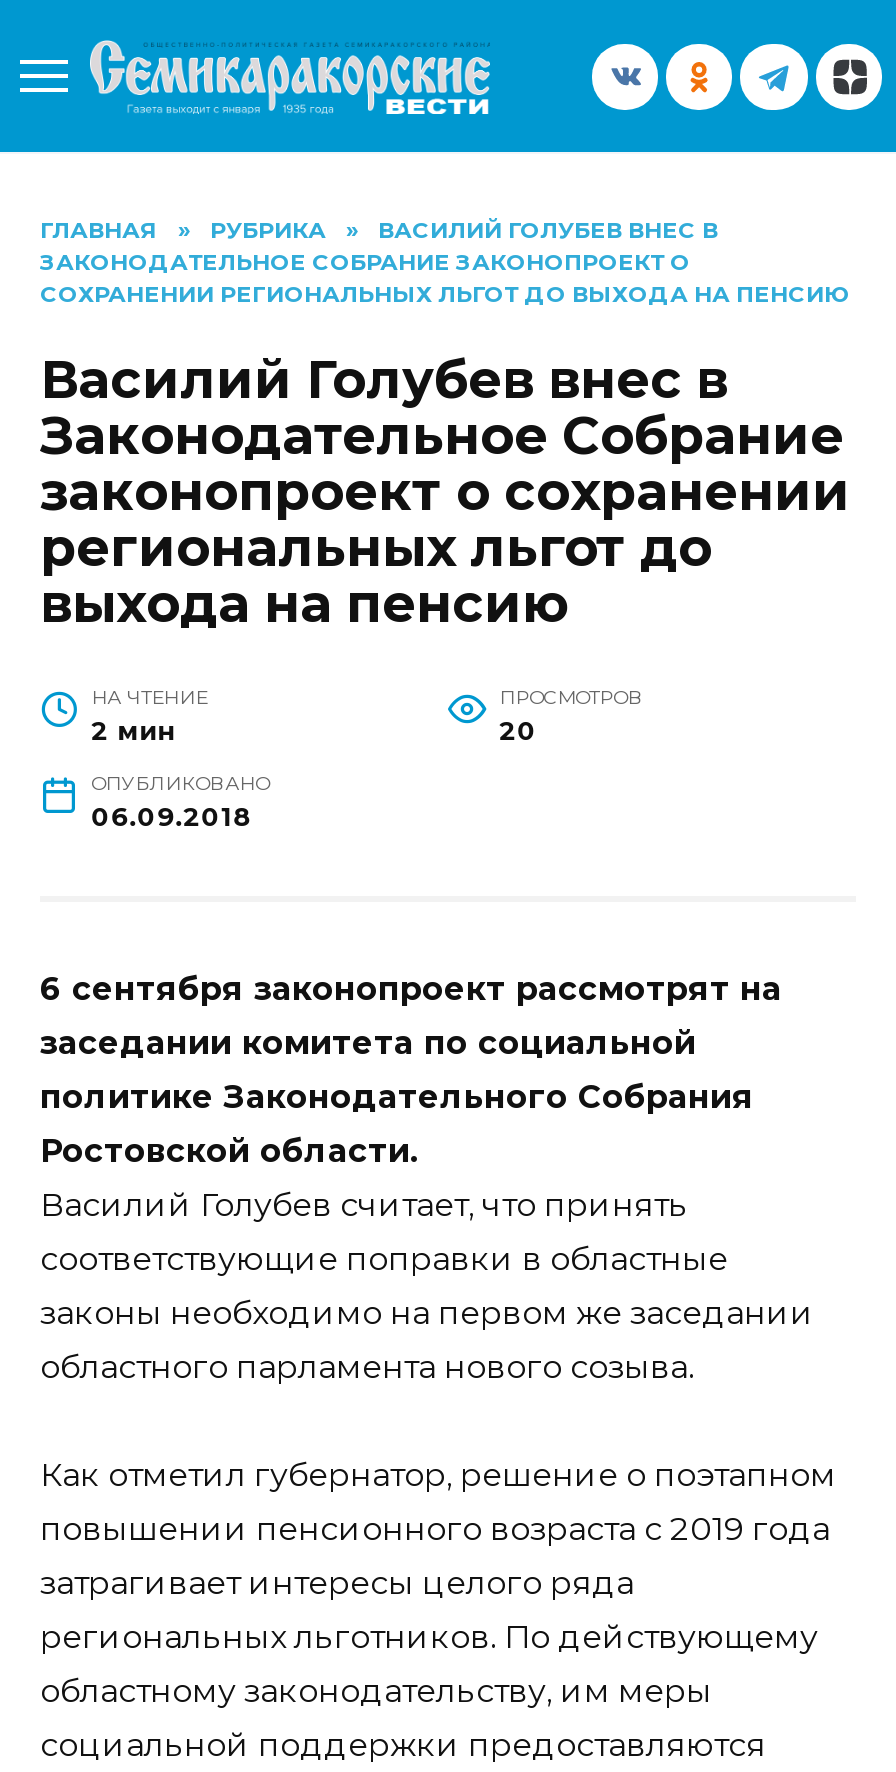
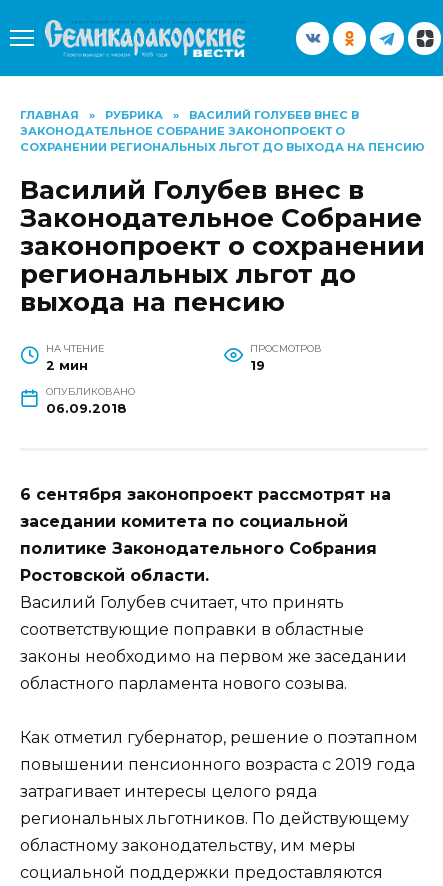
- 20
+ 19
